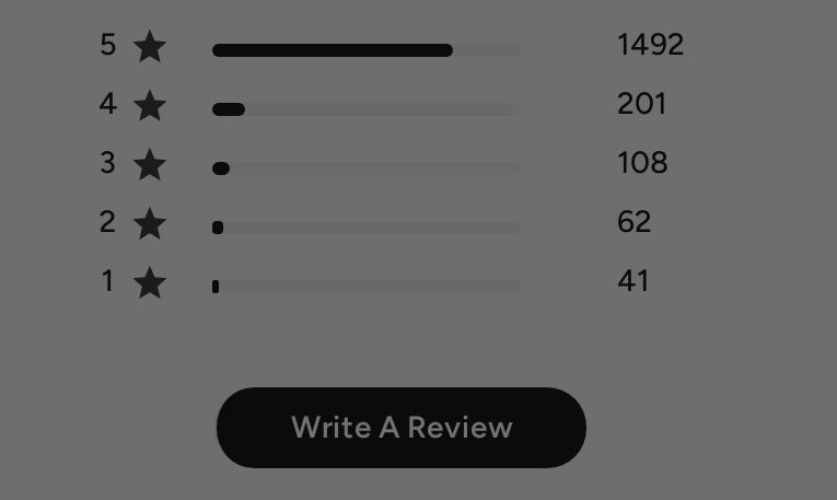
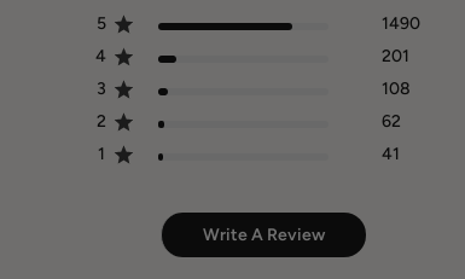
- 1492
+ 1490
